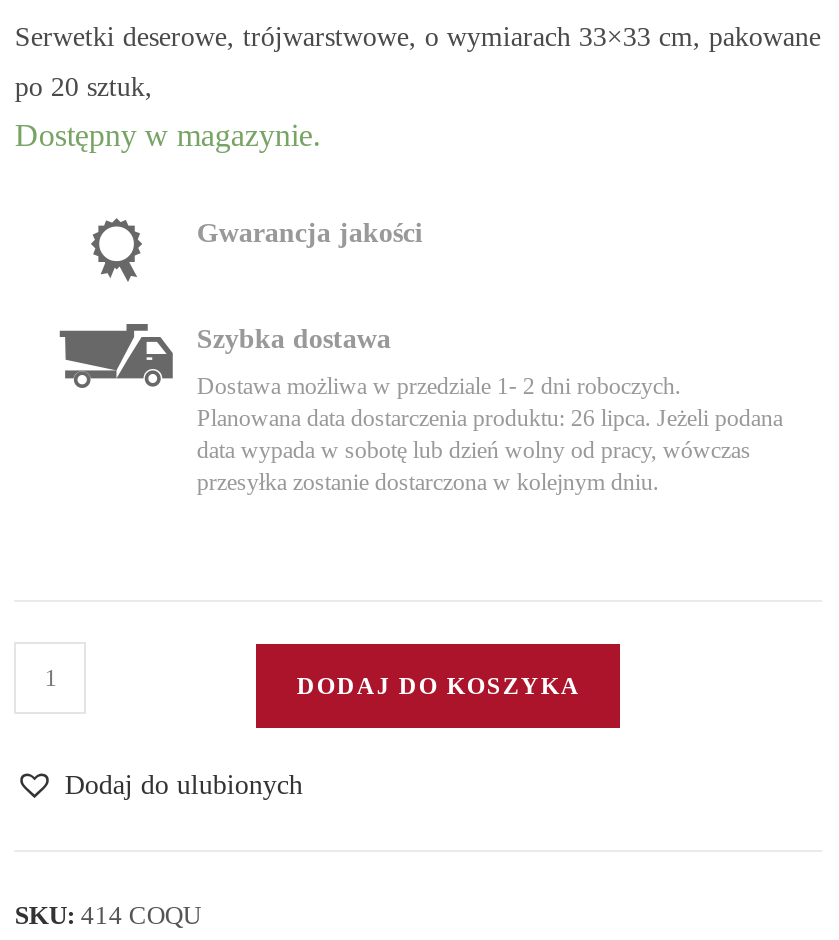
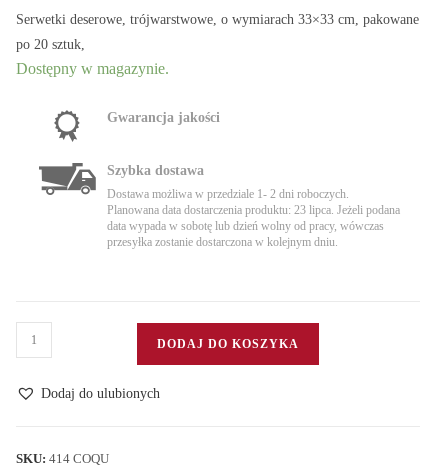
- Planowana data dostarczenia produktu: 26 lipca. Jeżeli podana
+ Planowana data dostarczenia produktu: 23 lipca. Jeżeli podana
